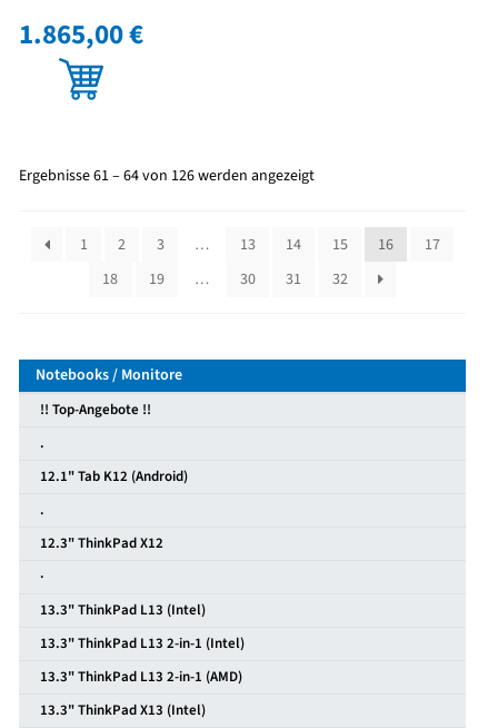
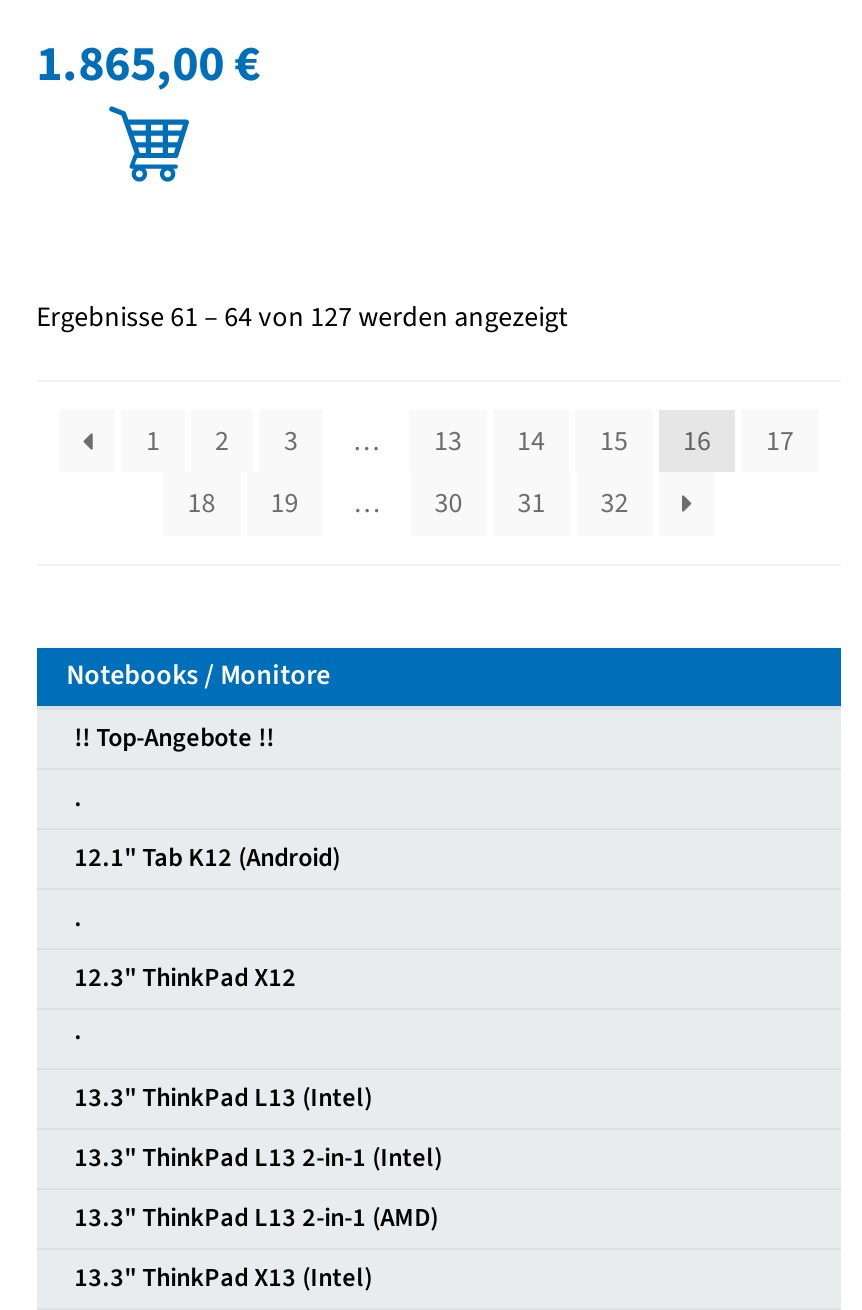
- Ergebnisse 61 – 64 von 126 werden angezeigt
+ Ergebnisse 61 – 64 von 127 werden angezeigt
